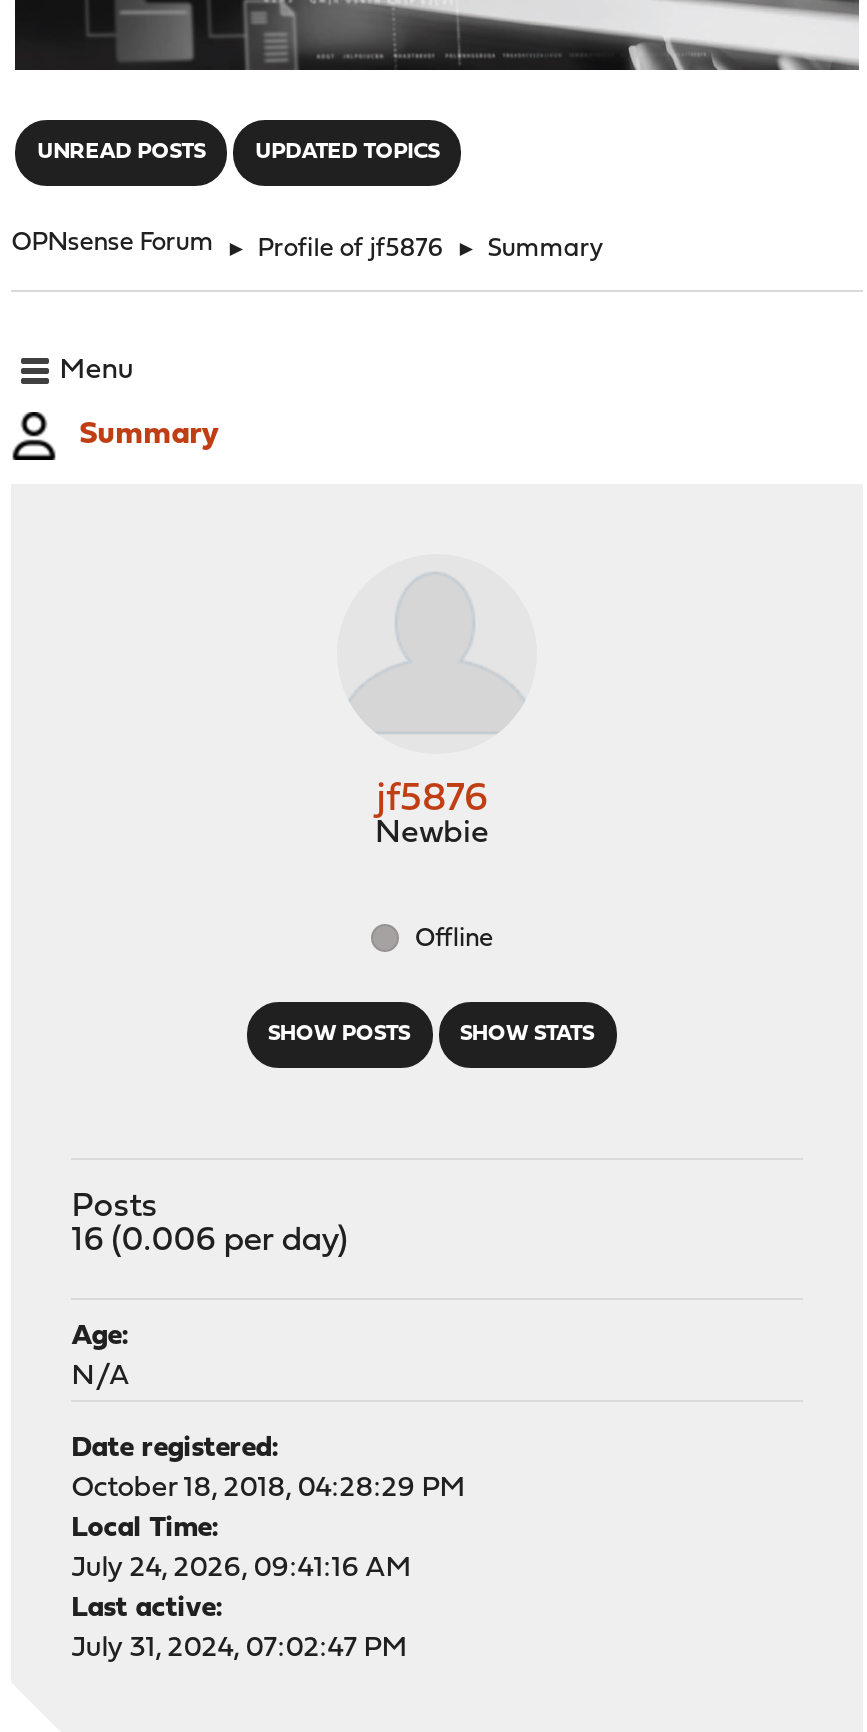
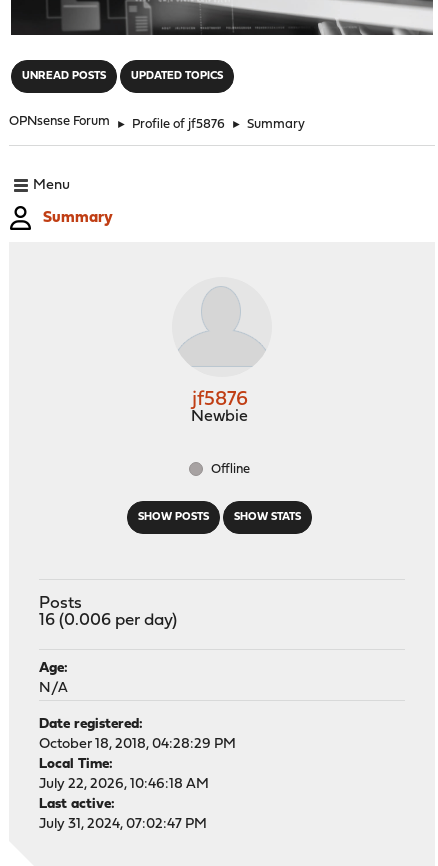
- July 24, 2026, 09:41:16 AM
+ July 22, 2026, 10:46:18 AM
